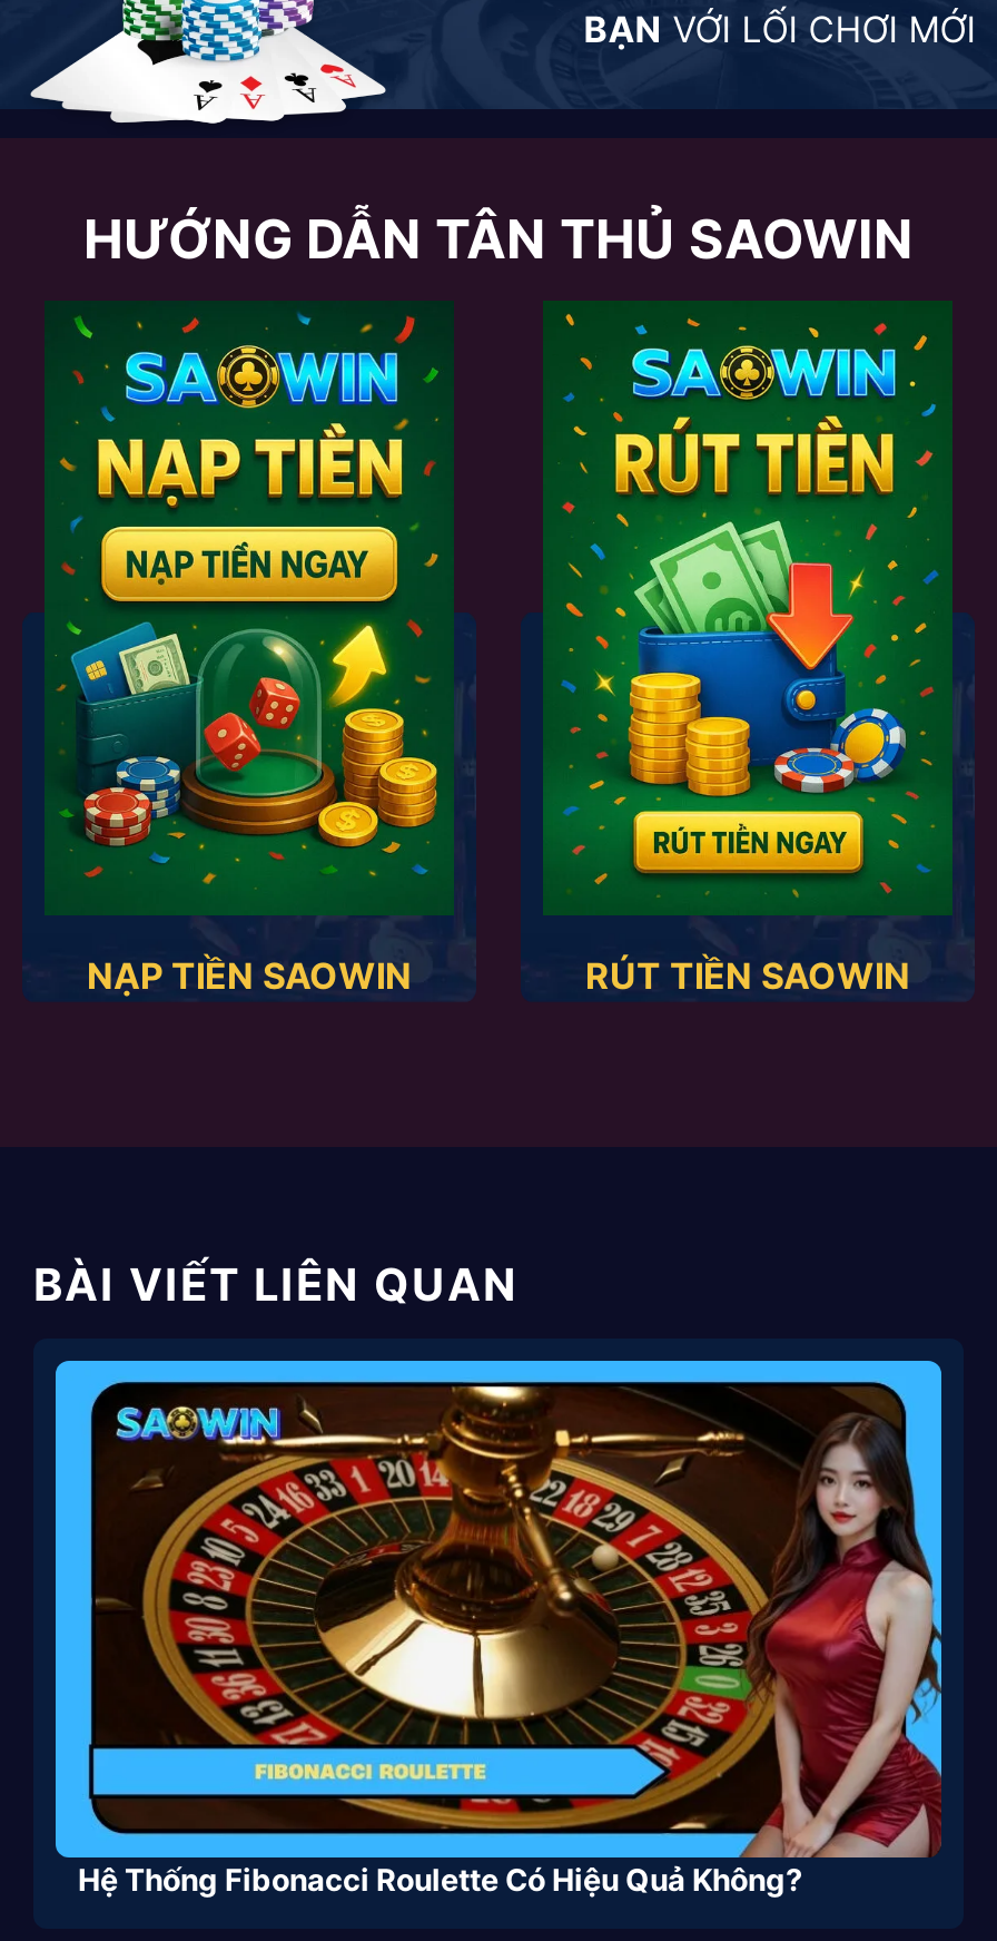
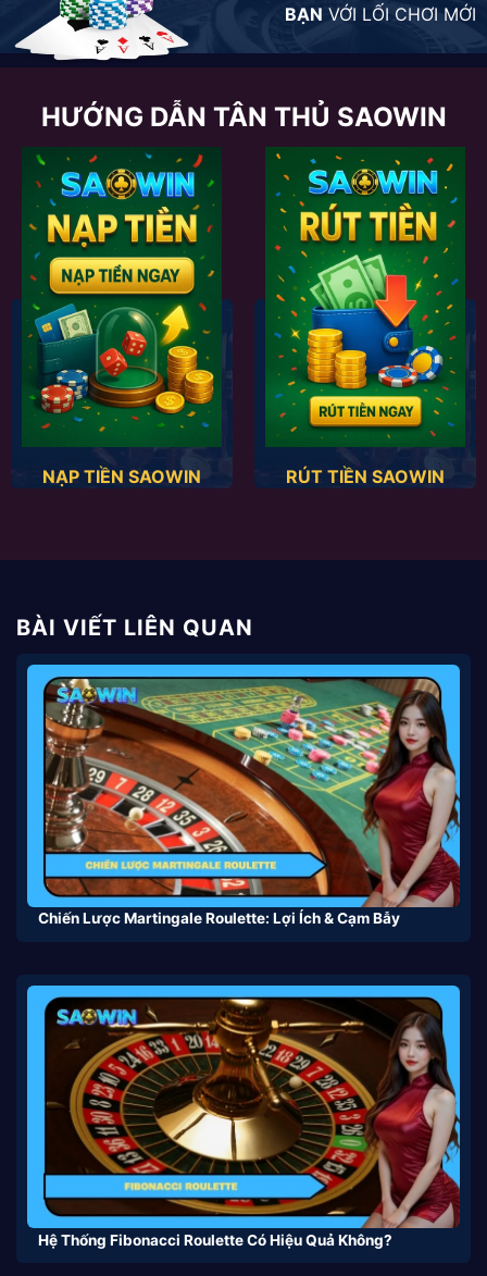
+ [image]
+ Chiến Lược Martingale Roulette: Lợi Ích & Cạm Bẫy
